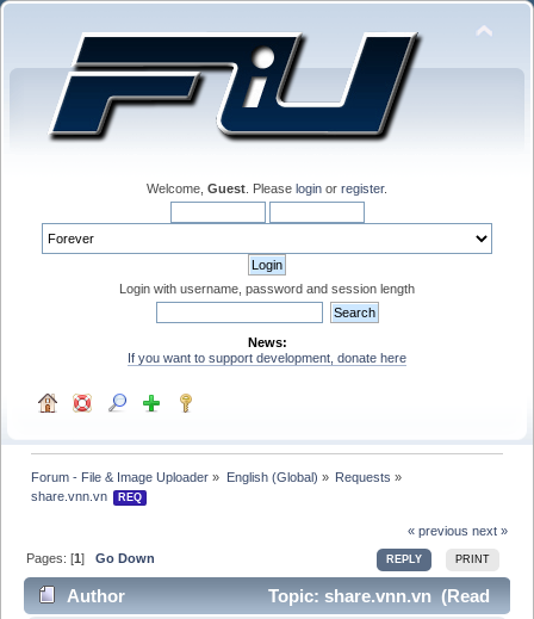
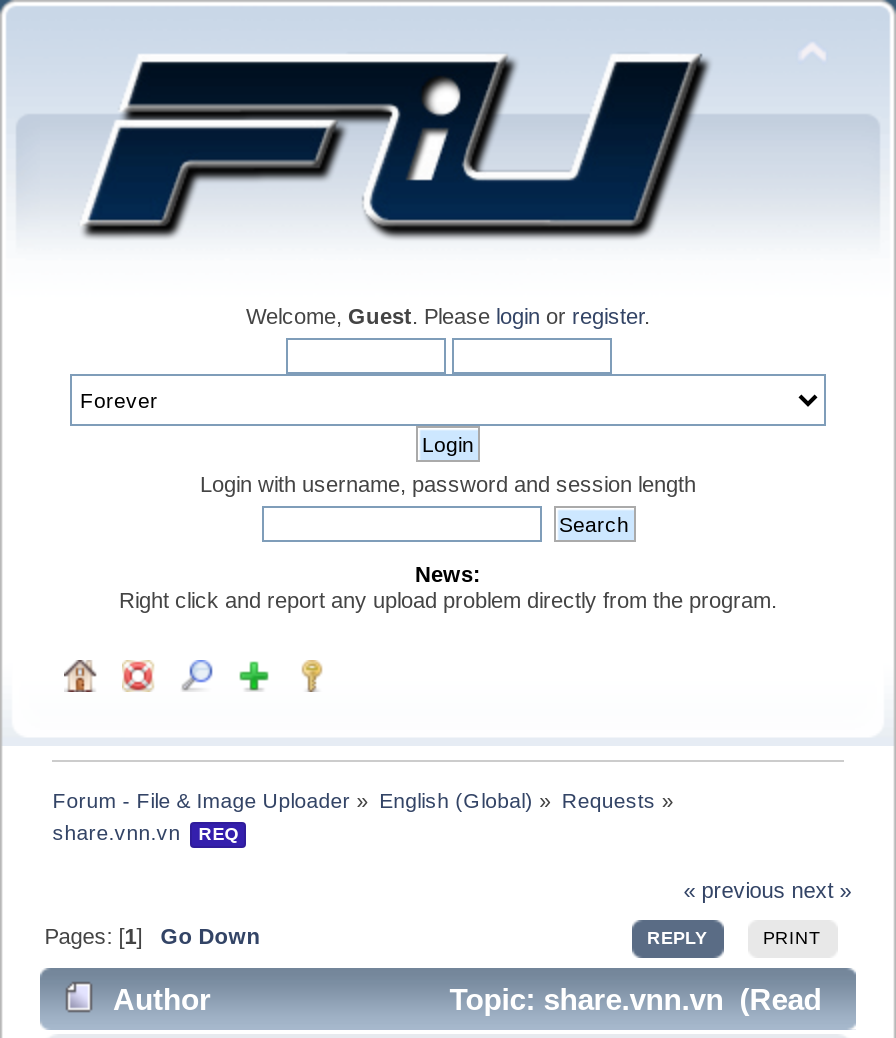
- If you want to support development, donate here
+ Right click and report any upload problem directly from the program.
